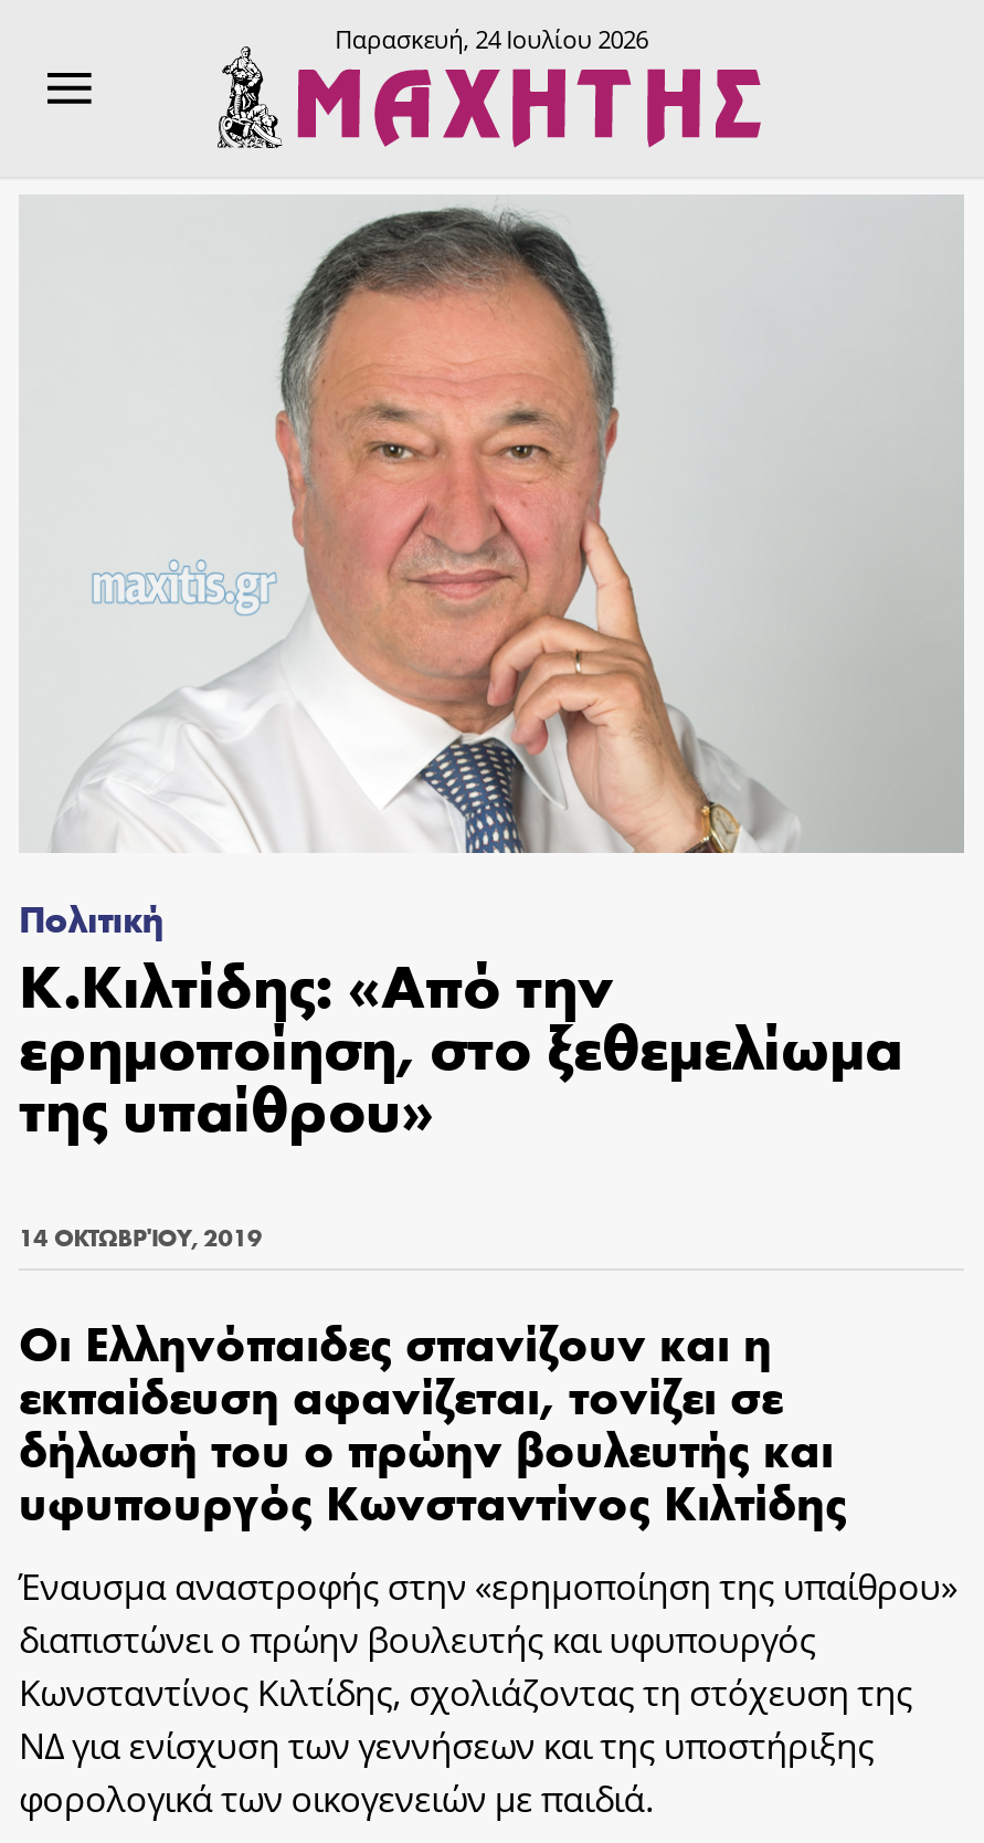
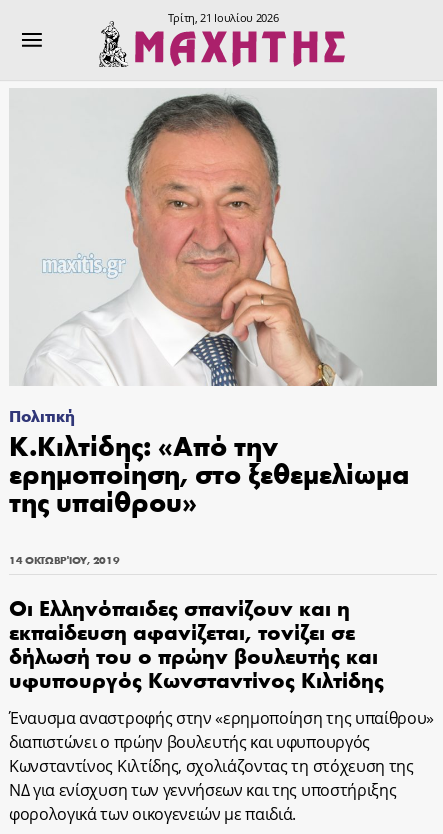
- Παρασκευή, 24 Ιουλίου 2026
+ Τρίτη, 21 Ιουλίου 2026
